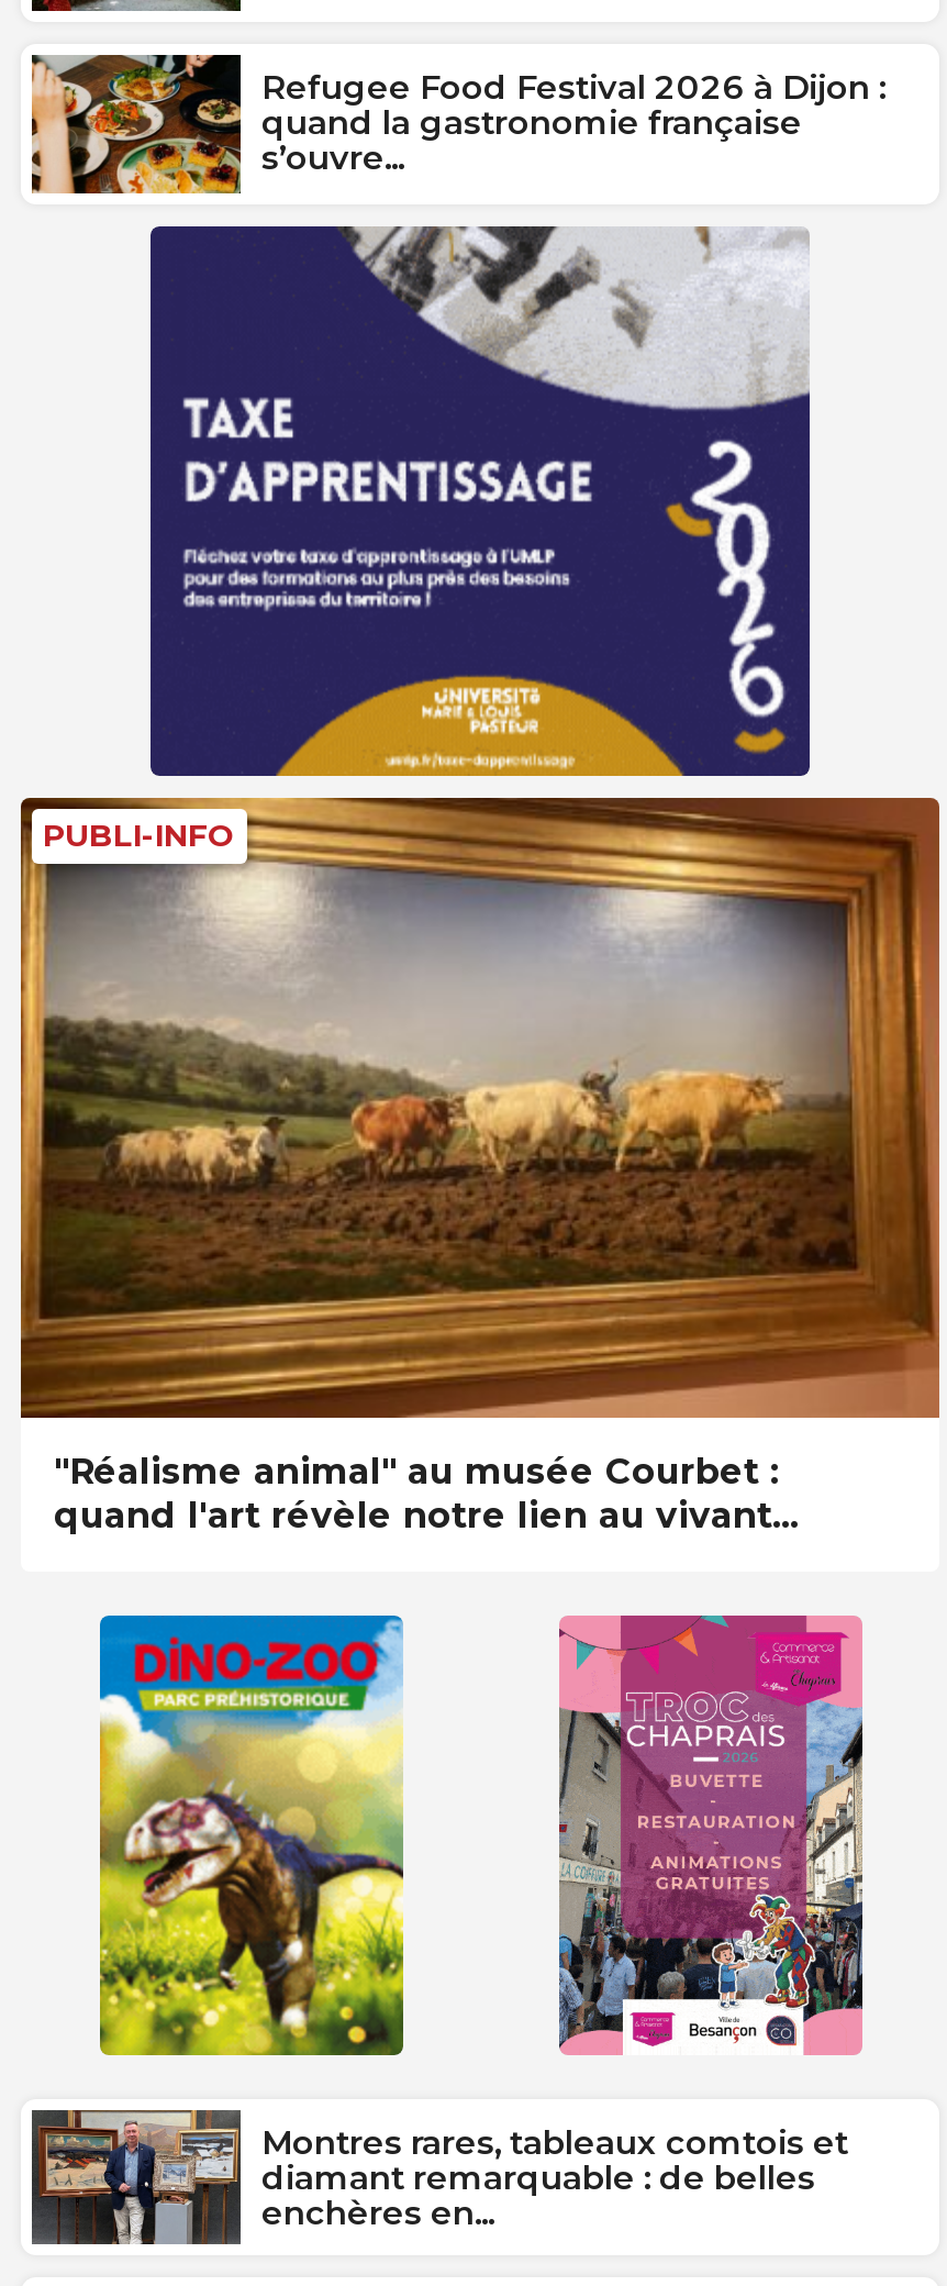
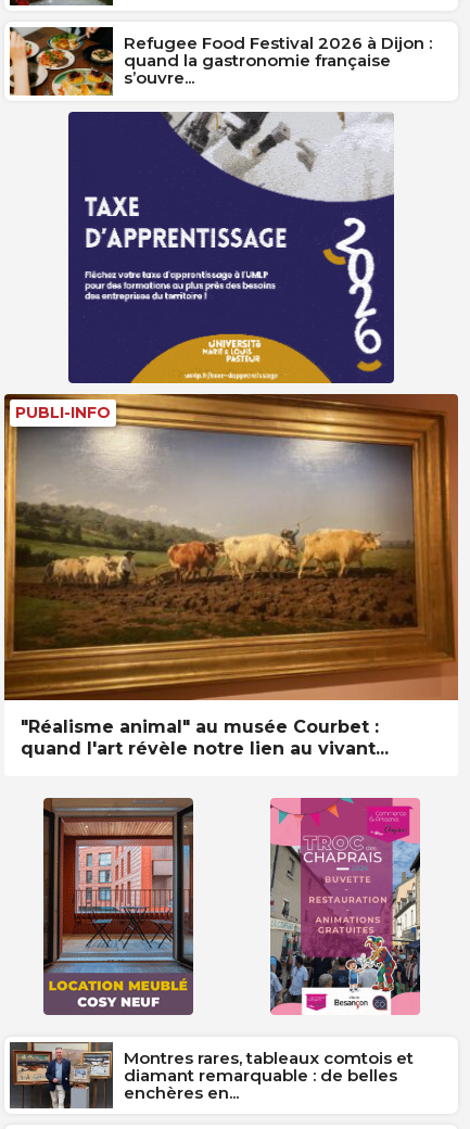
- [image]
+ [image]
